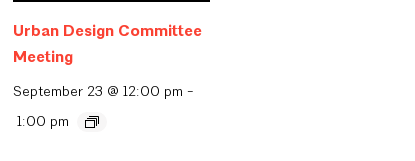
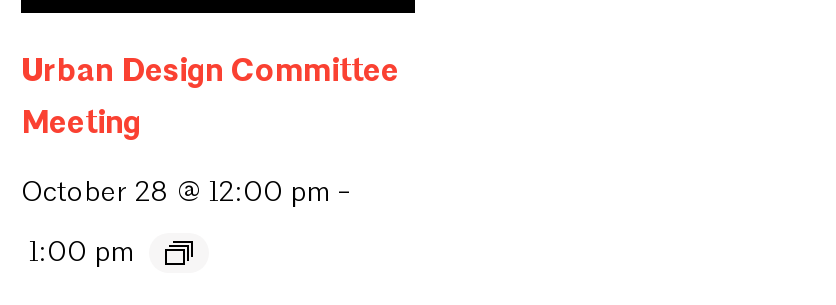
- September 23 @ 12:00 pm -
+ October 28 @ 12:00 pm -
